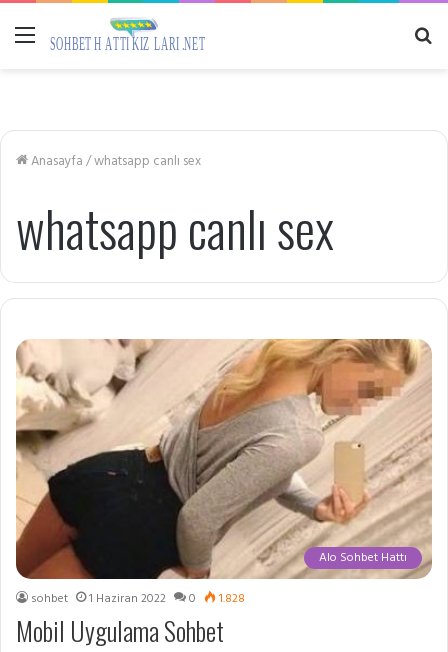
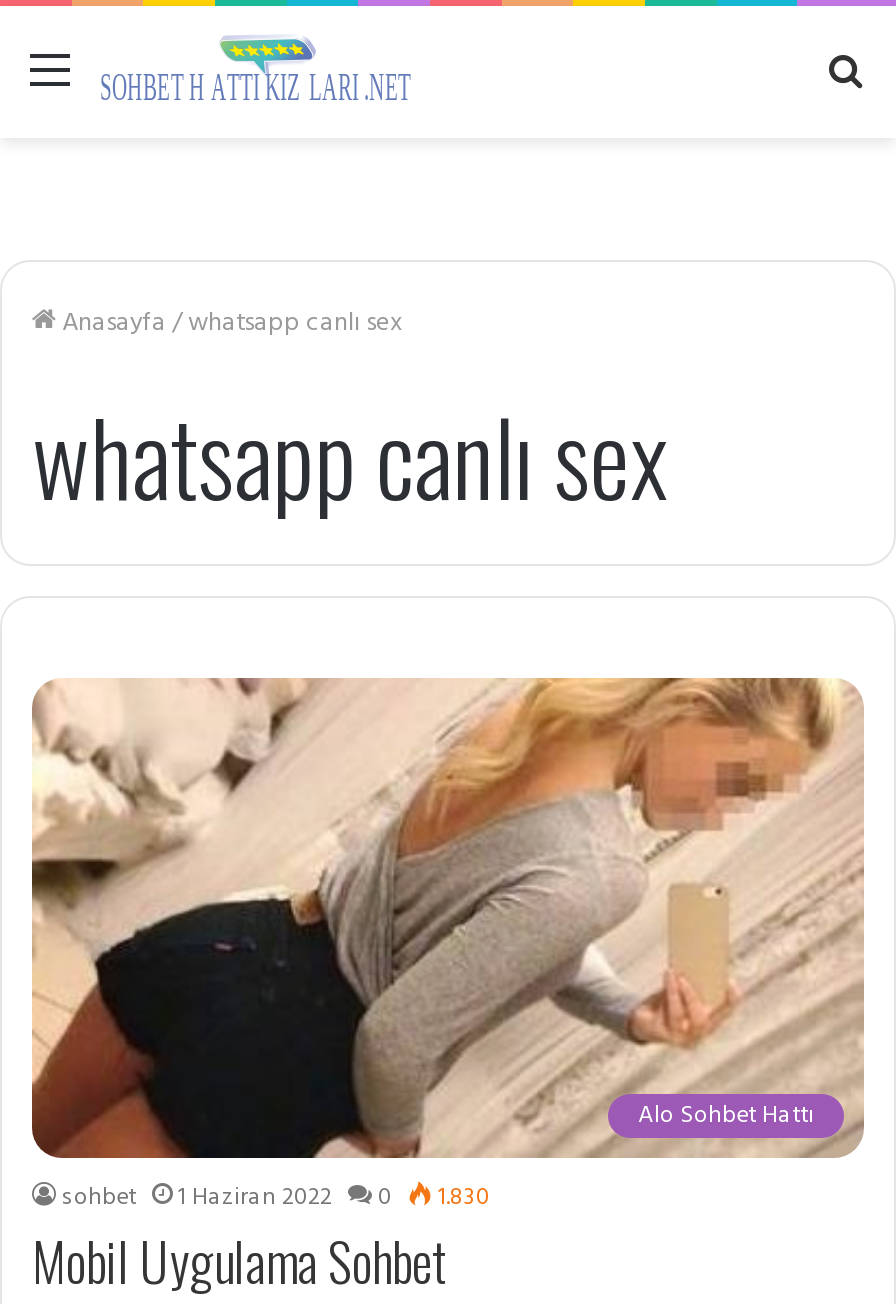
- sohbet 1 Haziran 2022 0 1.828
+ sohbet 1 Haziran 2022 0 1.830
